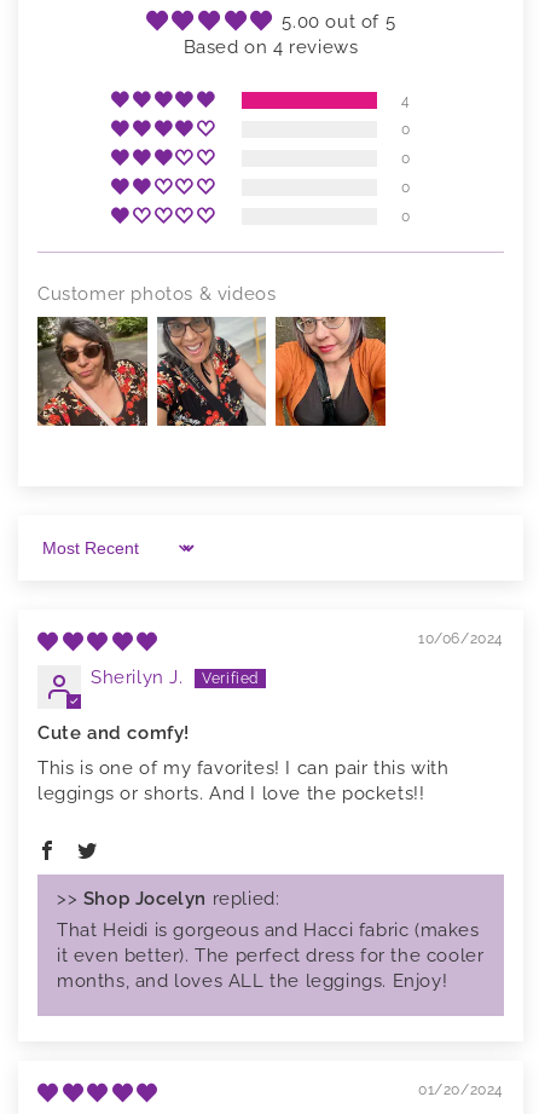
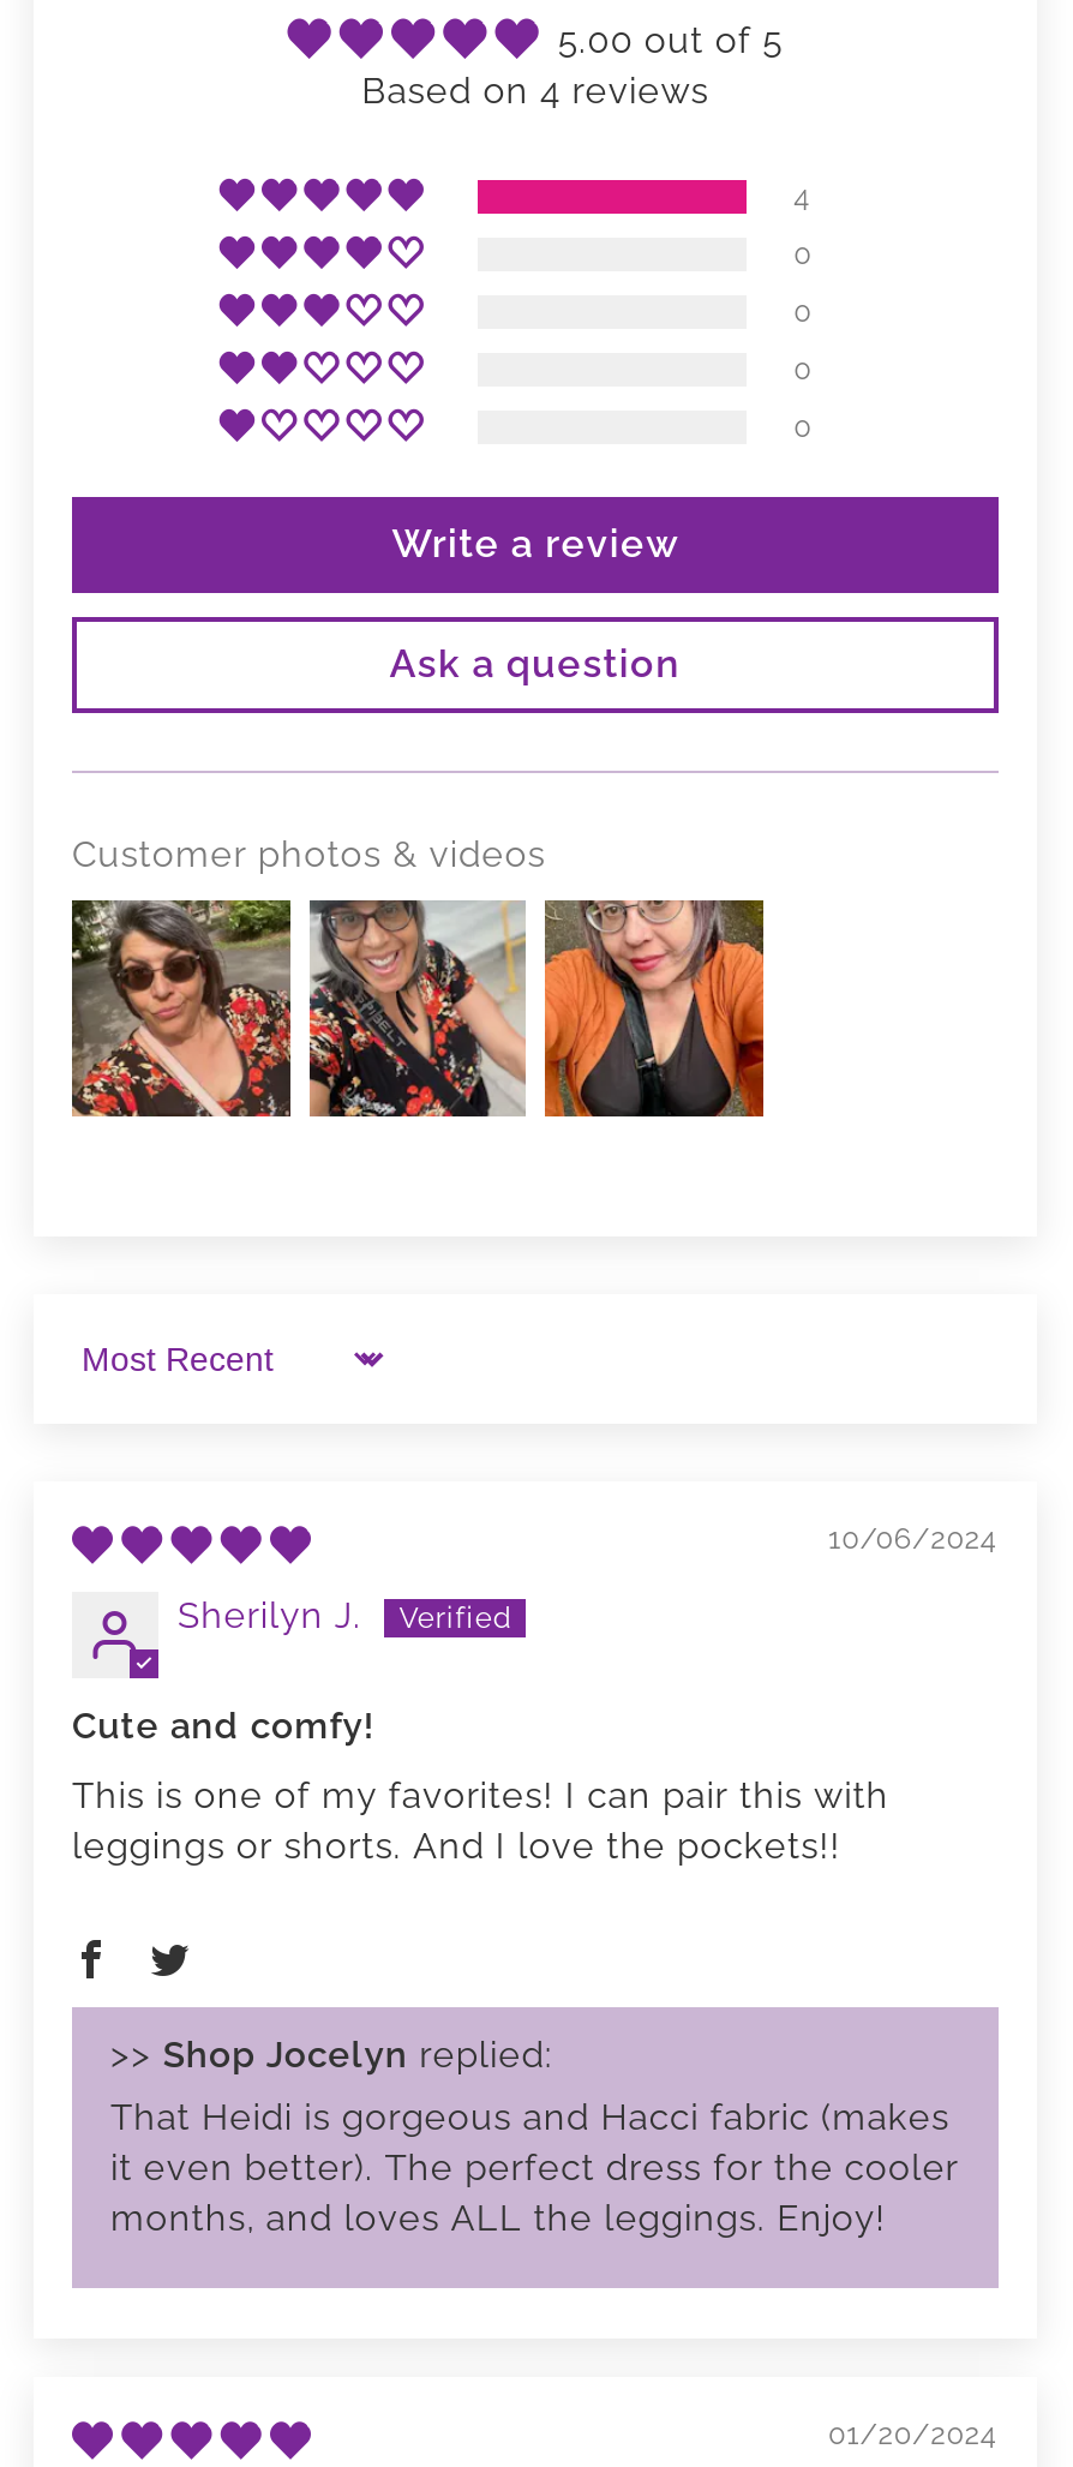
+ Write a review
+ Ask a question
